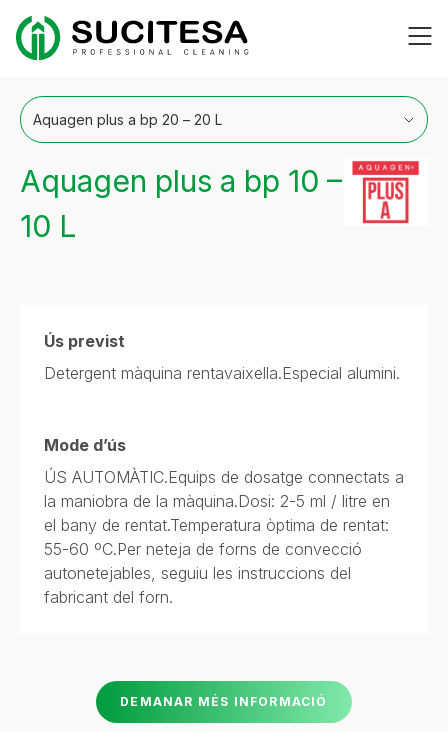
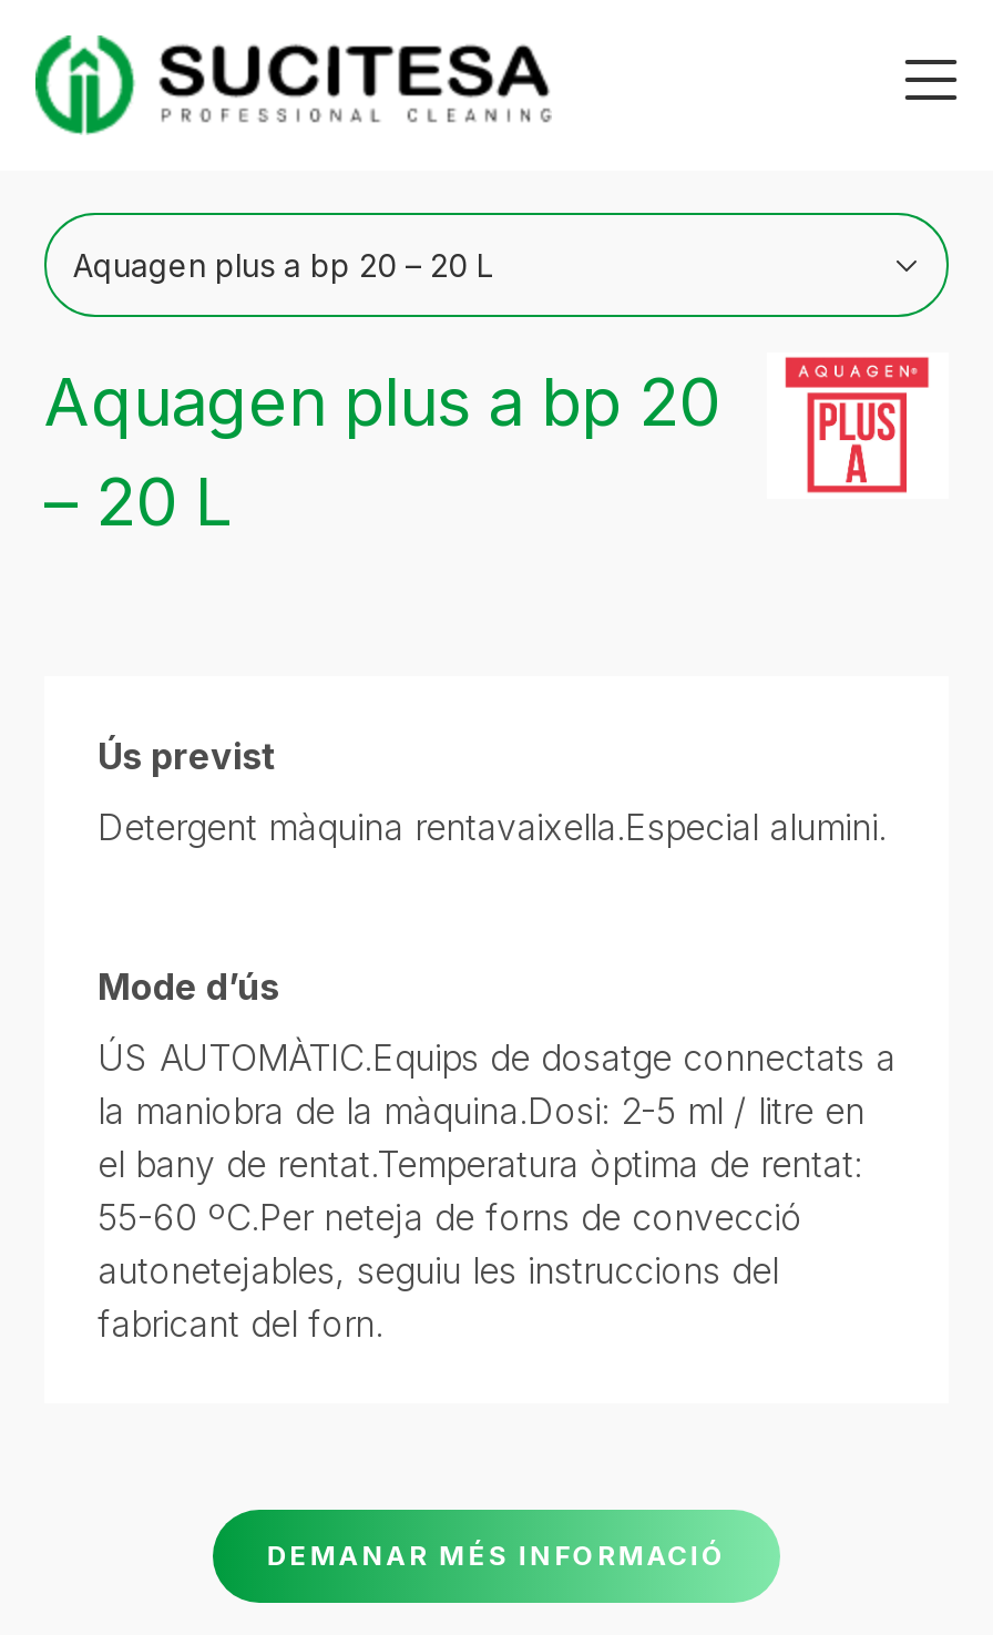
- Aquagen plus a bp 10 –
- 10 L
+ Aquagen plus a bp 20
+ – 20 L
